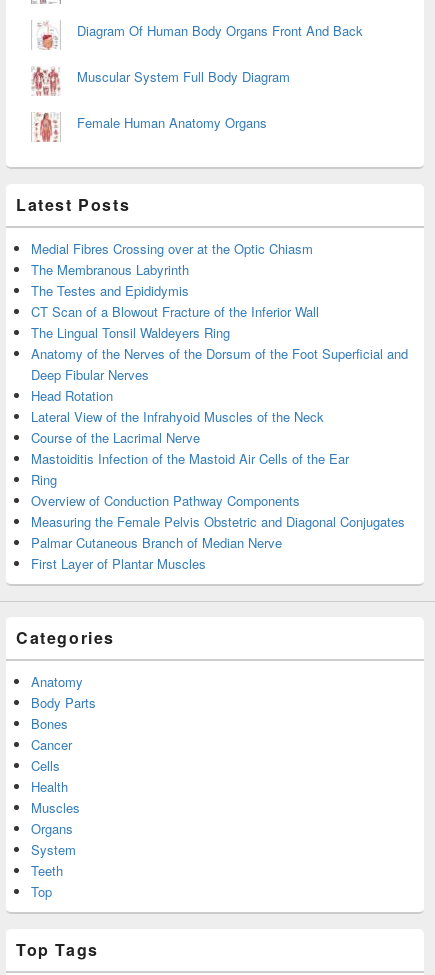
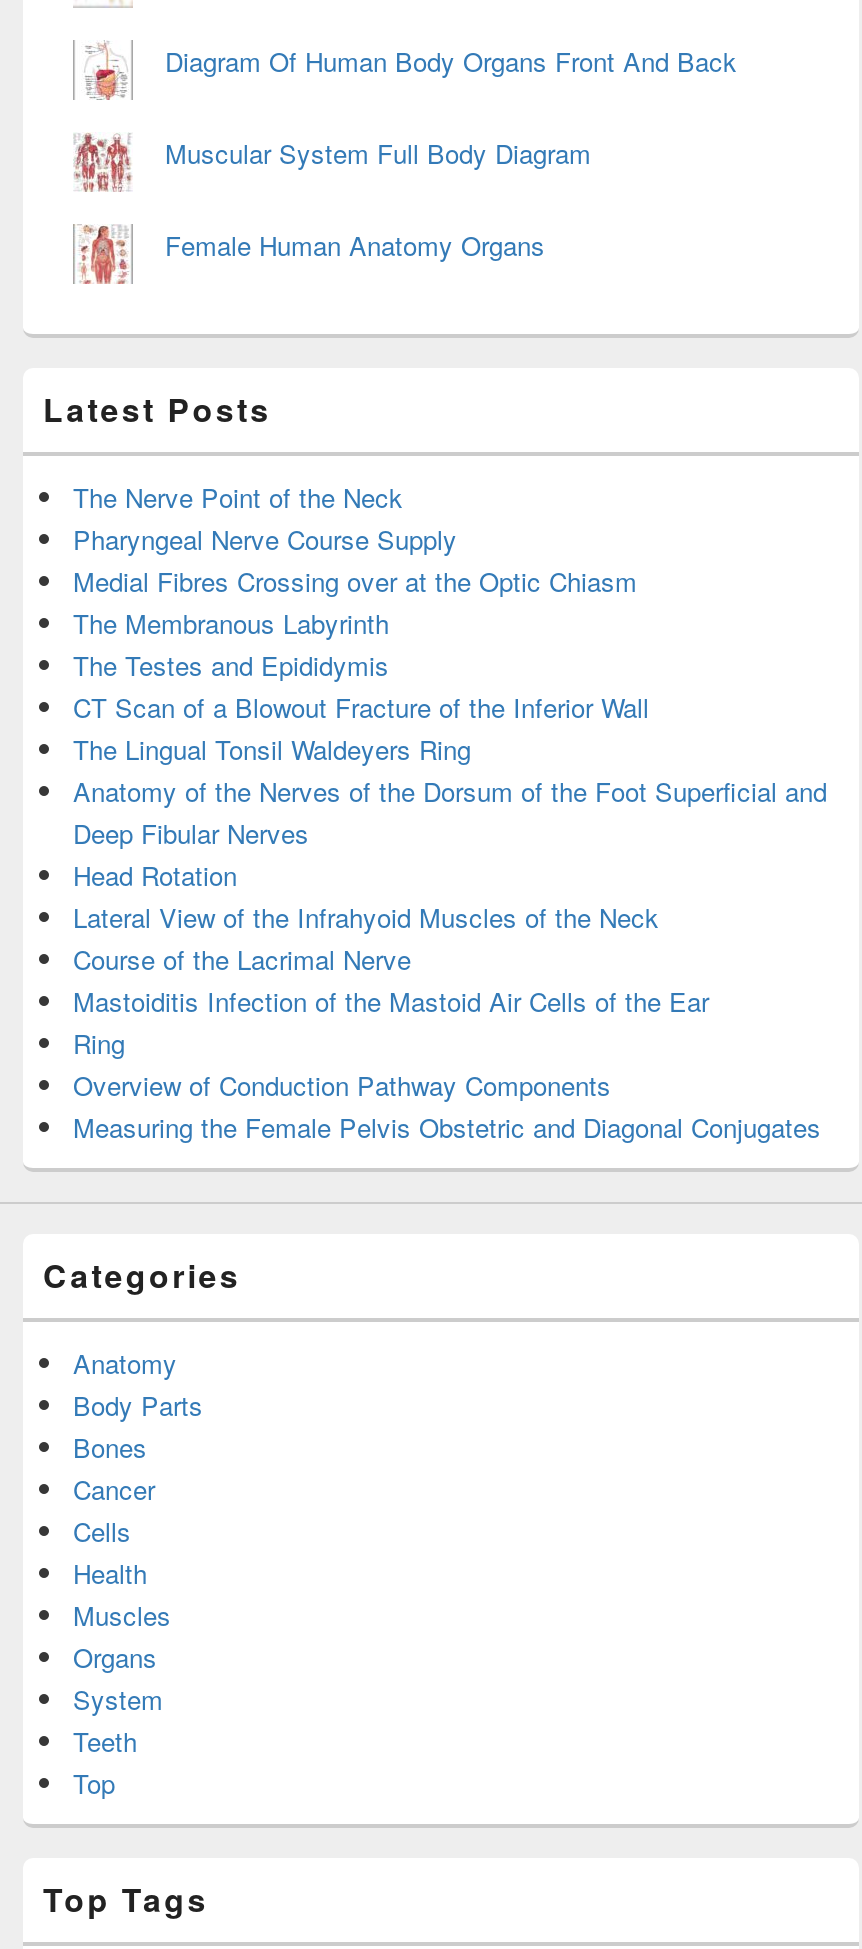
+ The Nerve Point of the Neck
+ Pharyngeal Nerve Course Supply

moved down: Medial Fibres Crossing over at the Optic Chiasm | The Membranous Labyrinth | The Testes and Epididymis | ... | Overview of Conduction Pathway Components | Measuring the Female Pelvis Obstetric and Diagonal Conjugates

- Palmar Cutaneous Branch of Median Nerve
- First Layer of Plantar Muscles
